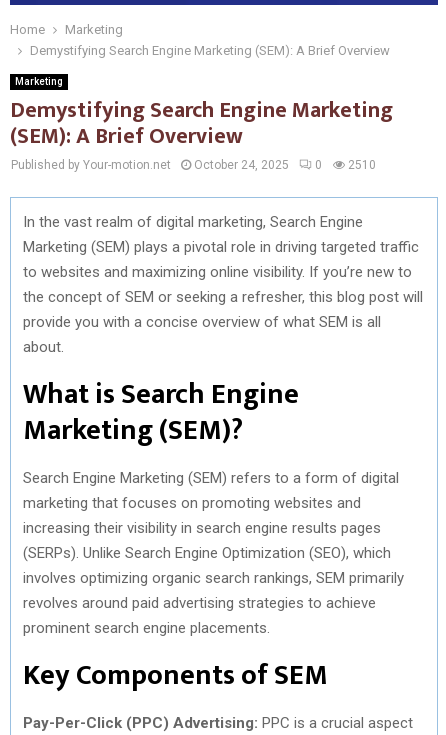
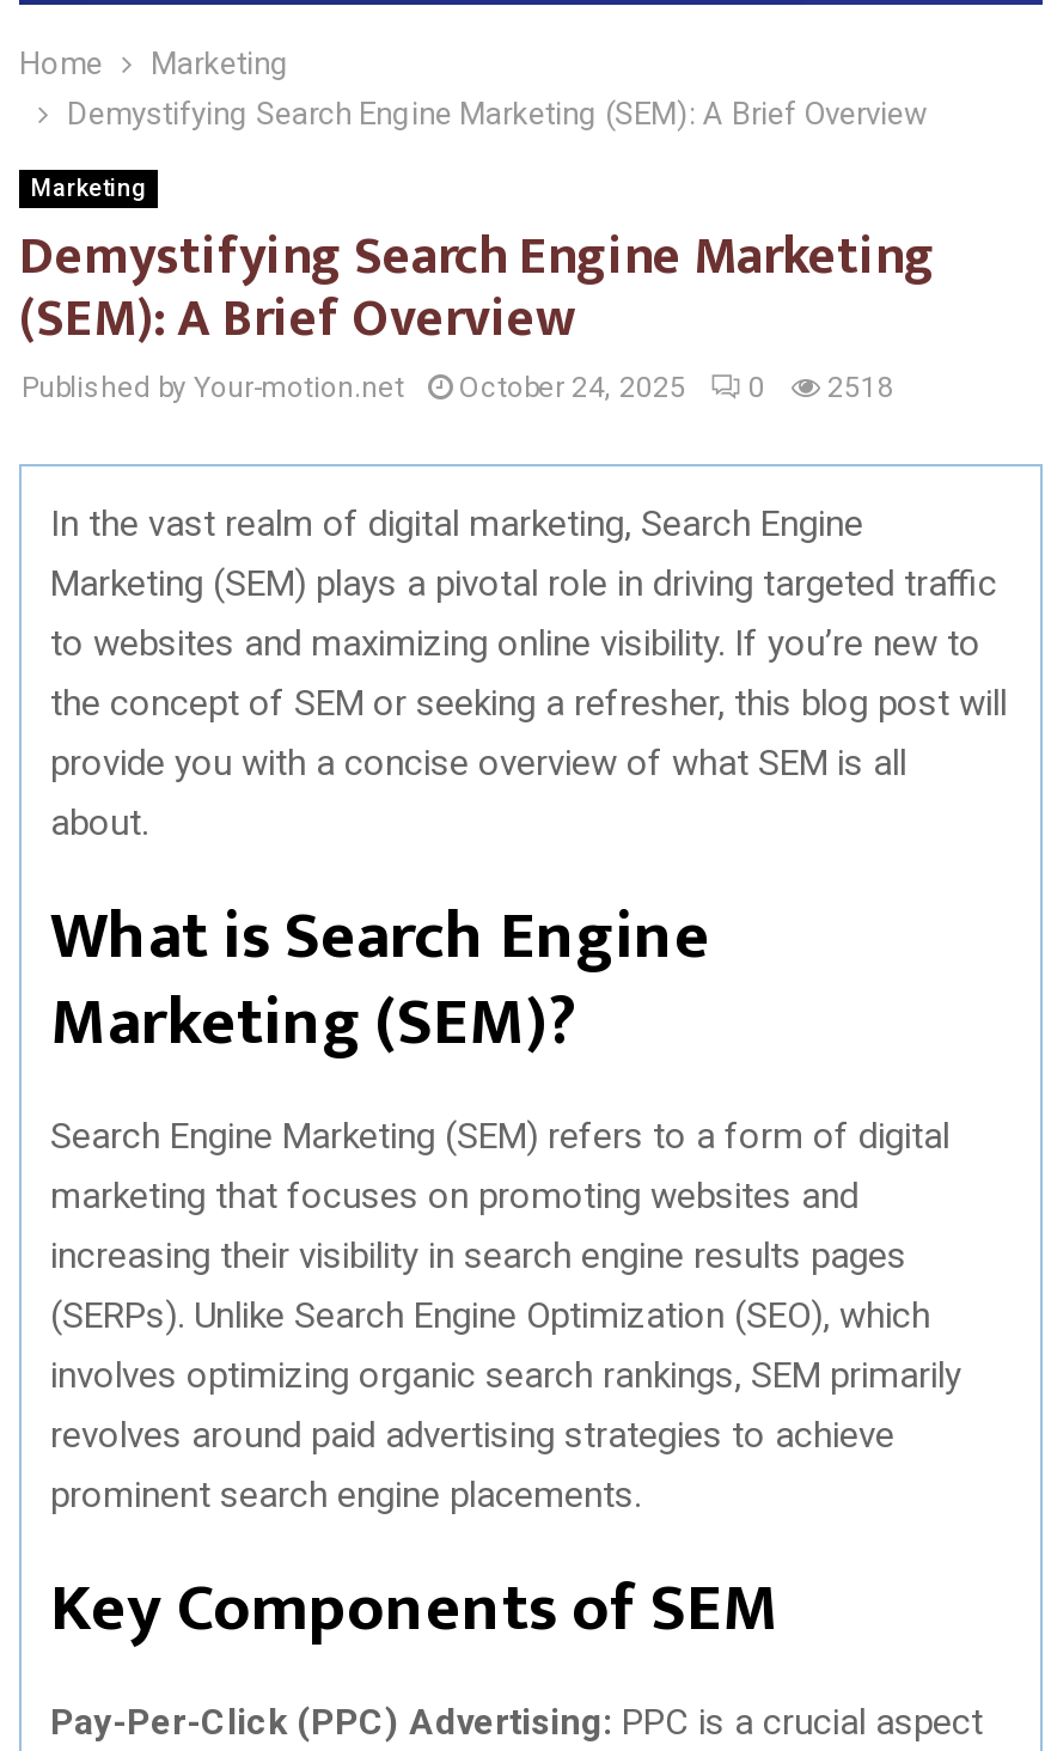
- Published by Your-motion.net October 24, 2025 0 2510
+ Published by Your-motion.net October 24, 2025 0 2518
